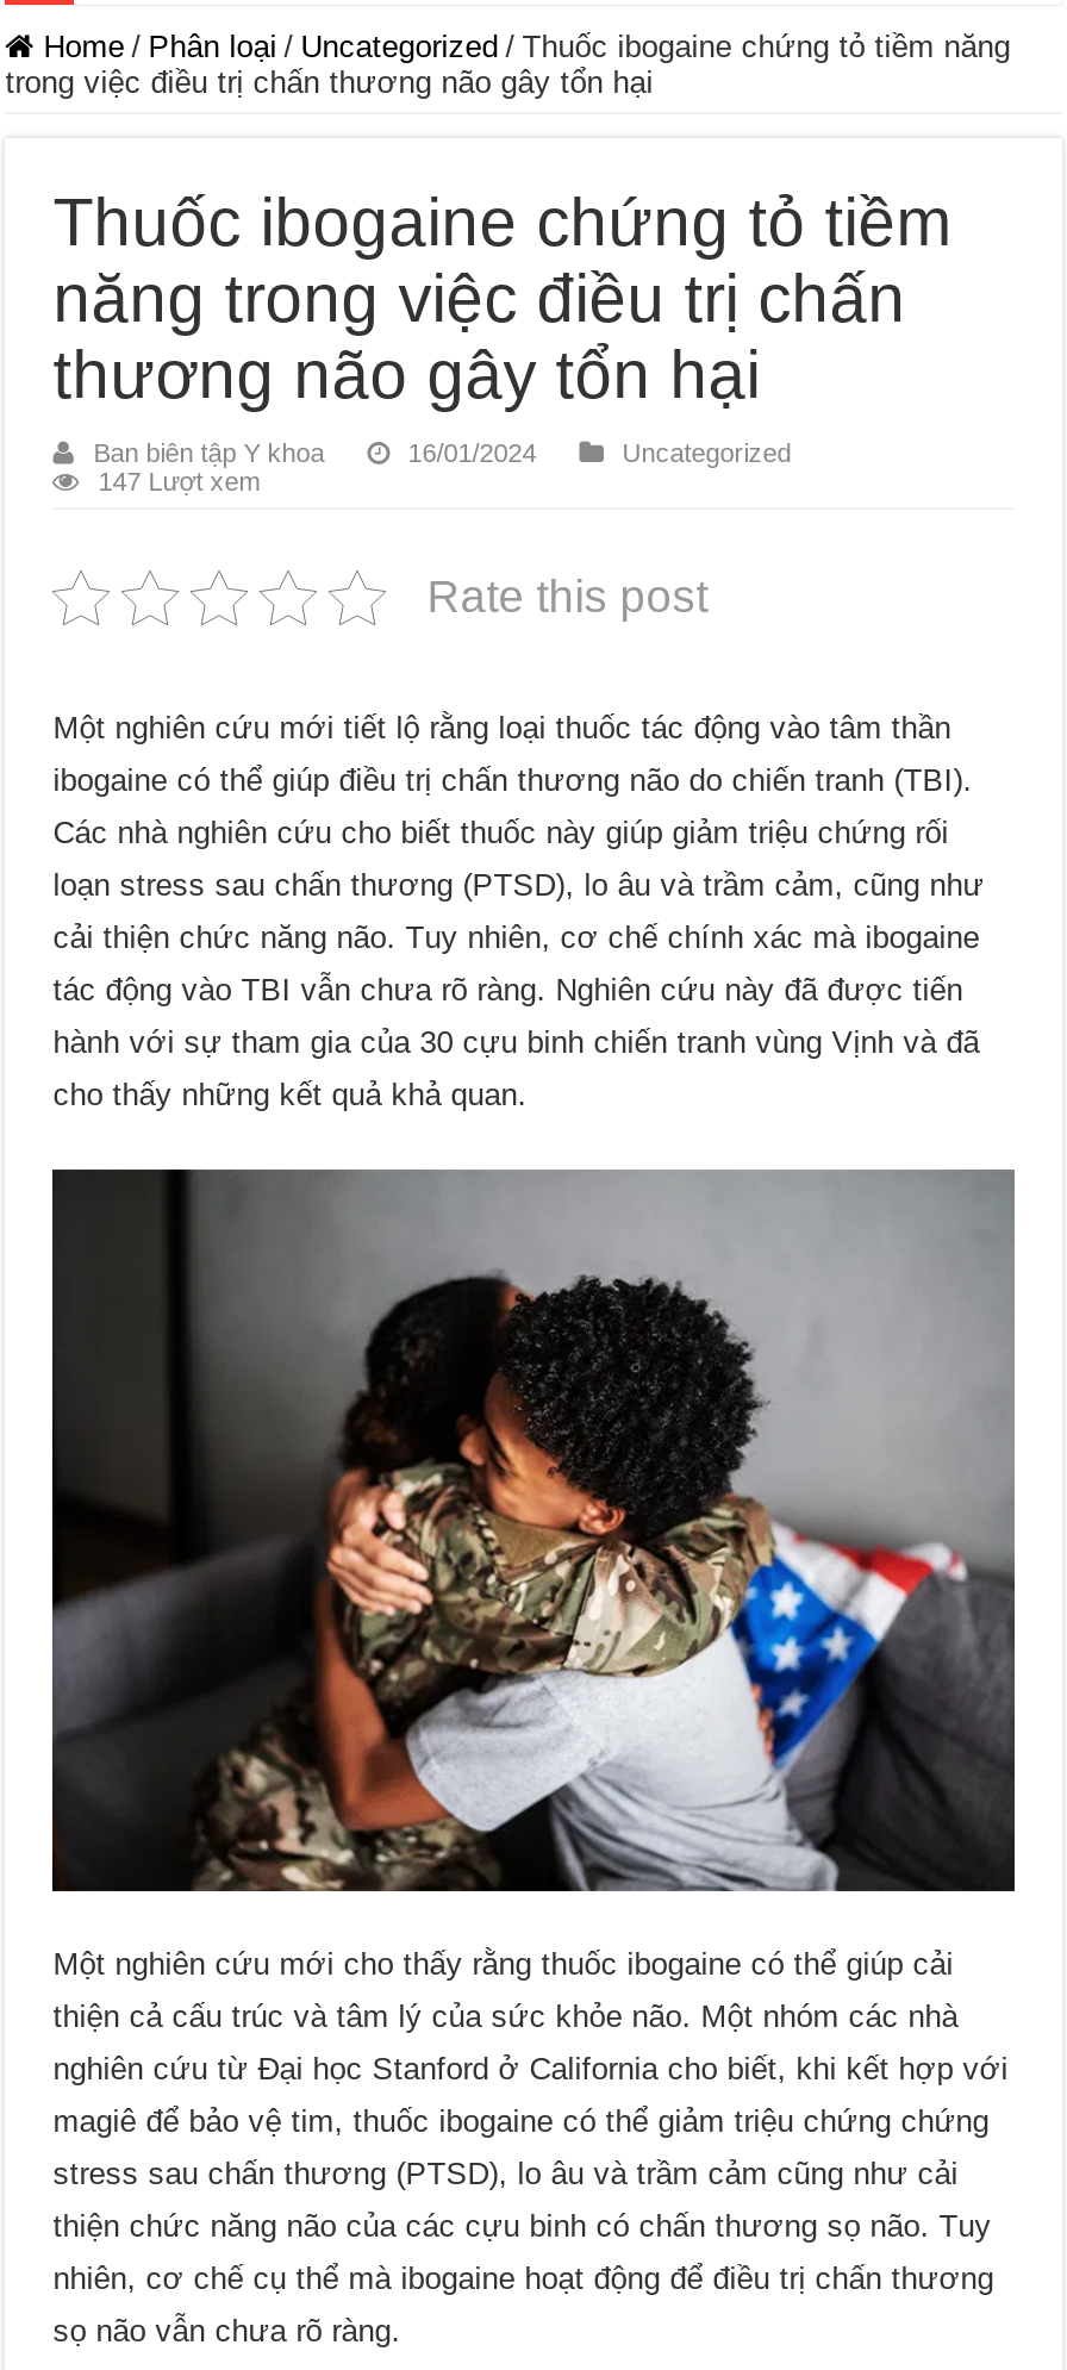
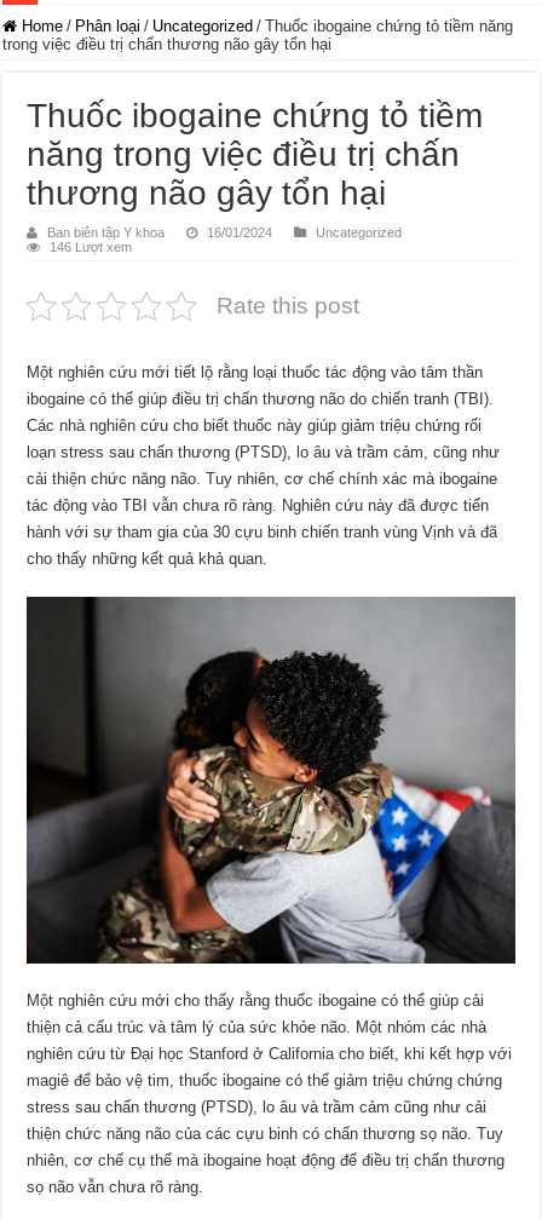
- 147 Lượt xem
+ 146 Lượt xem
